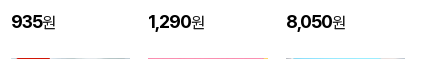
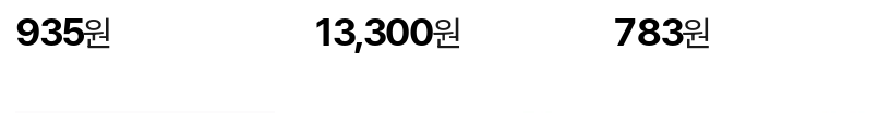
- 1,290원
+ 13,300원

- 8,050원
+ 783원
